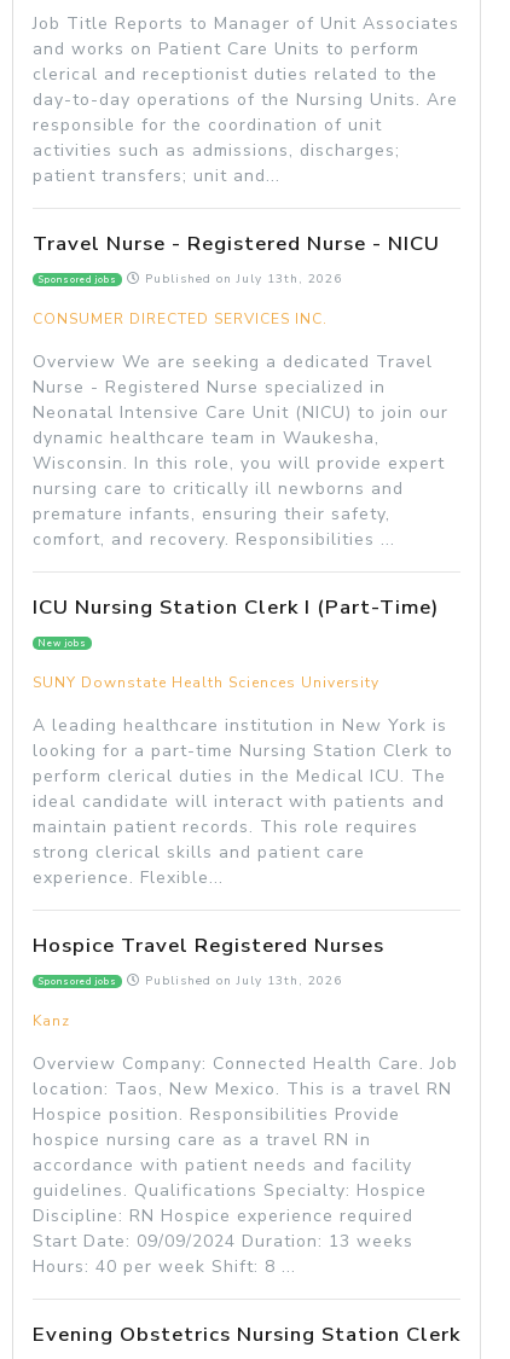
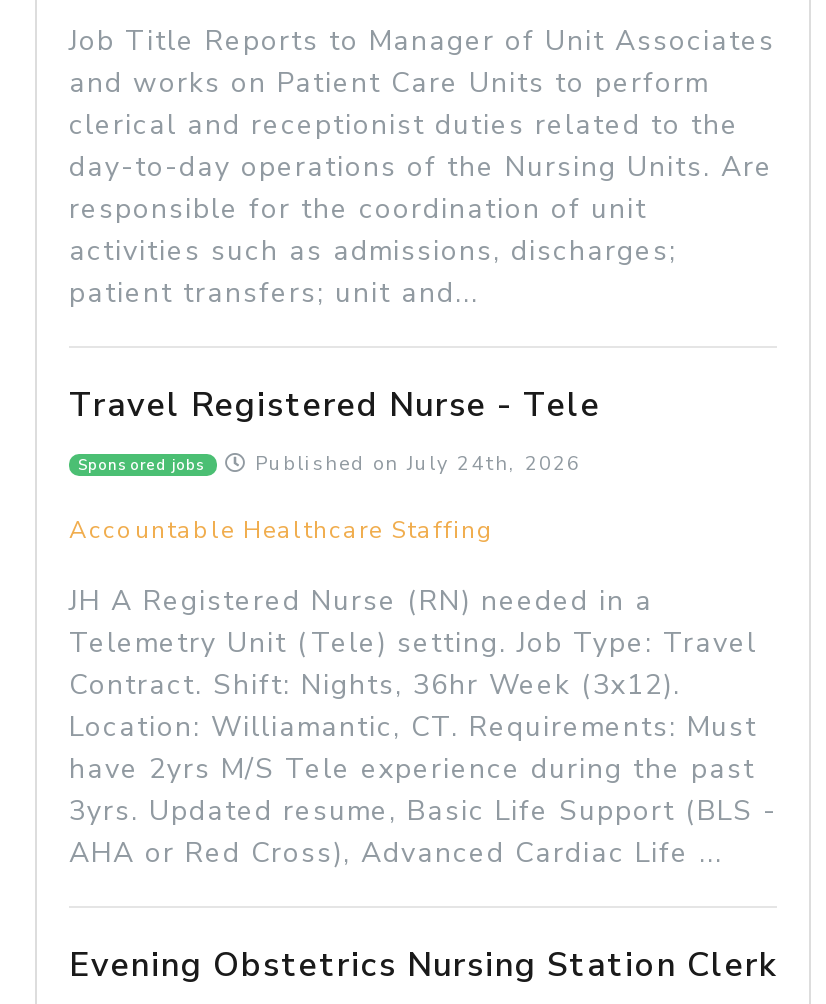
- Travel Nurse - Registered Nurse - NICU
+ Travel Registered Nurse - Tele

- Published on July 13th, 2026
- CONSUMER DIRECTED SERVICES INC.
- Overview We are seeking a dedicated Travel
- Nurse - Registered Nurse specialized in
- Neonatal Intensive Care Unit (NICU) to join our
- dynamic healthcare team in Waukesha,
- Wisconsin. In this role, you will provide expert
- nursing care to critically ill newborns and
- premature infants, ensuring their safety,
- comfort, and recovery. Responsibilities ...
- ICU Nursing Station Clerk I (Part-Time)
- New jobs
- SUNY Downstate Health Sciences University
- A leading healthcare institution in New York is
- looking for a part-time Nursing Station Clerk to
- perform clerical duties in the Medical ICU. The
- ideal candidate will interact with patients and
- maintain patient records. This role requires
- strong clerical skills and patient care
- experience. Flexible...
- Hospice Travel Registered Nurses
- Sponsored jobs
- Published on July 13th, 2026
- Kanz
- Overview Company: Connected Health Care. Job
- location: Taos, New Mexico. This is a travel RN
- Hospice position. Responsibilities Provide
- hospice nursing care as a travel RN in
- accordance with patient needs and facility
- guidelines. Qualifications Specialty: Hospice
- Discipline: RN Hospice experience required
- Start Date: 09/09/2024 Duration: 13 weeks
- Hours: 40 per week Shift: 8 ...
+ Published on July 24th, 2026
+ Accountable Healthcare Staffing
+ JH A Registered Nurse (RN) needed in a
+ Telemetry Unit (Tele) setting. Job Type: Travel
+ Contract. Shift: Nights, 36hr Week (3x12).
+ Location: Williamantic, CT. Requirements: Must
+ have 2yrs M/S Tele experience during the past
+ 3yrs. Updated resume, Basic Life Support (BLS -
+ AHA or Red Cross), Advanced Cardiac Life ...
